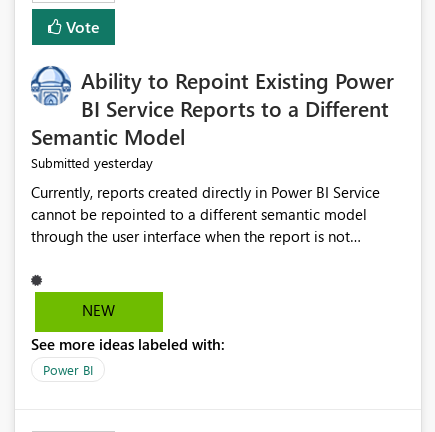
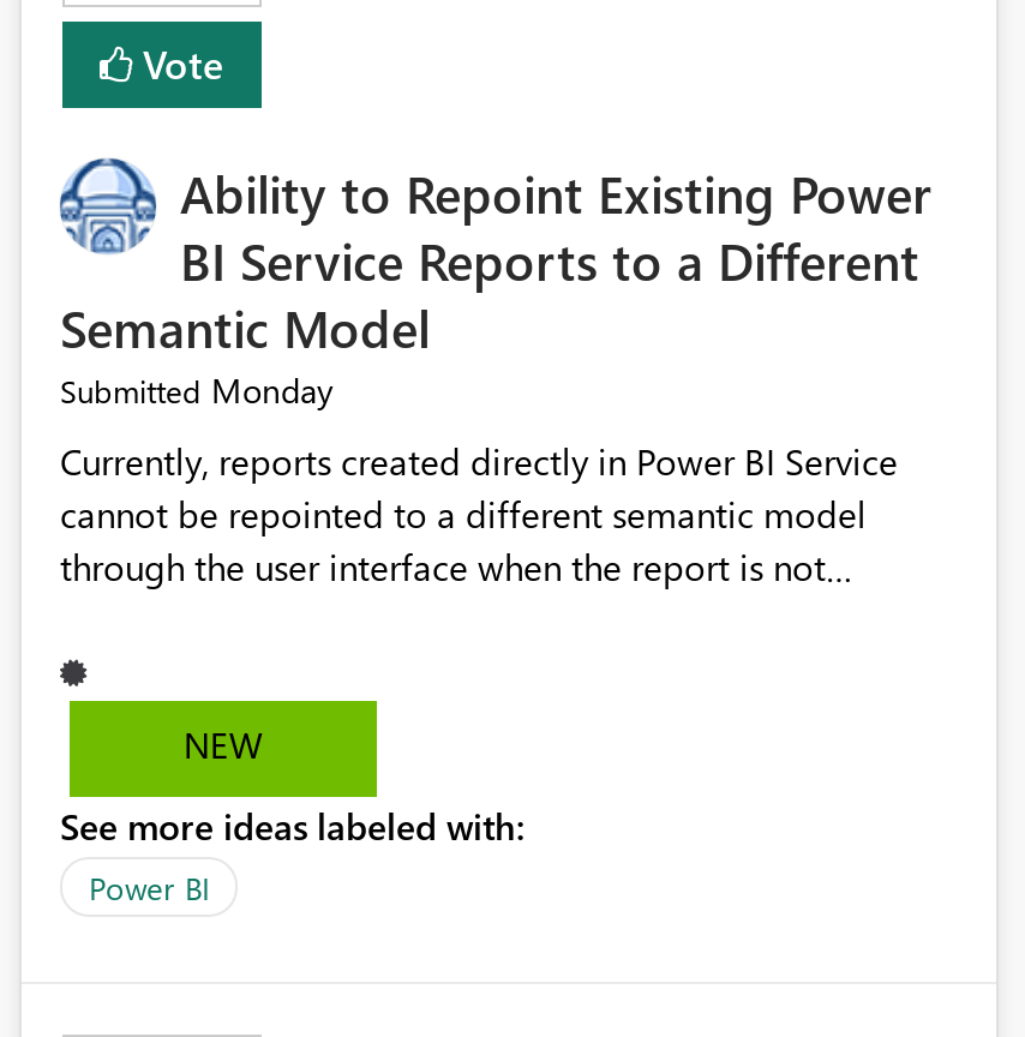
- Submitted yesterday
+ Submitted Monday
